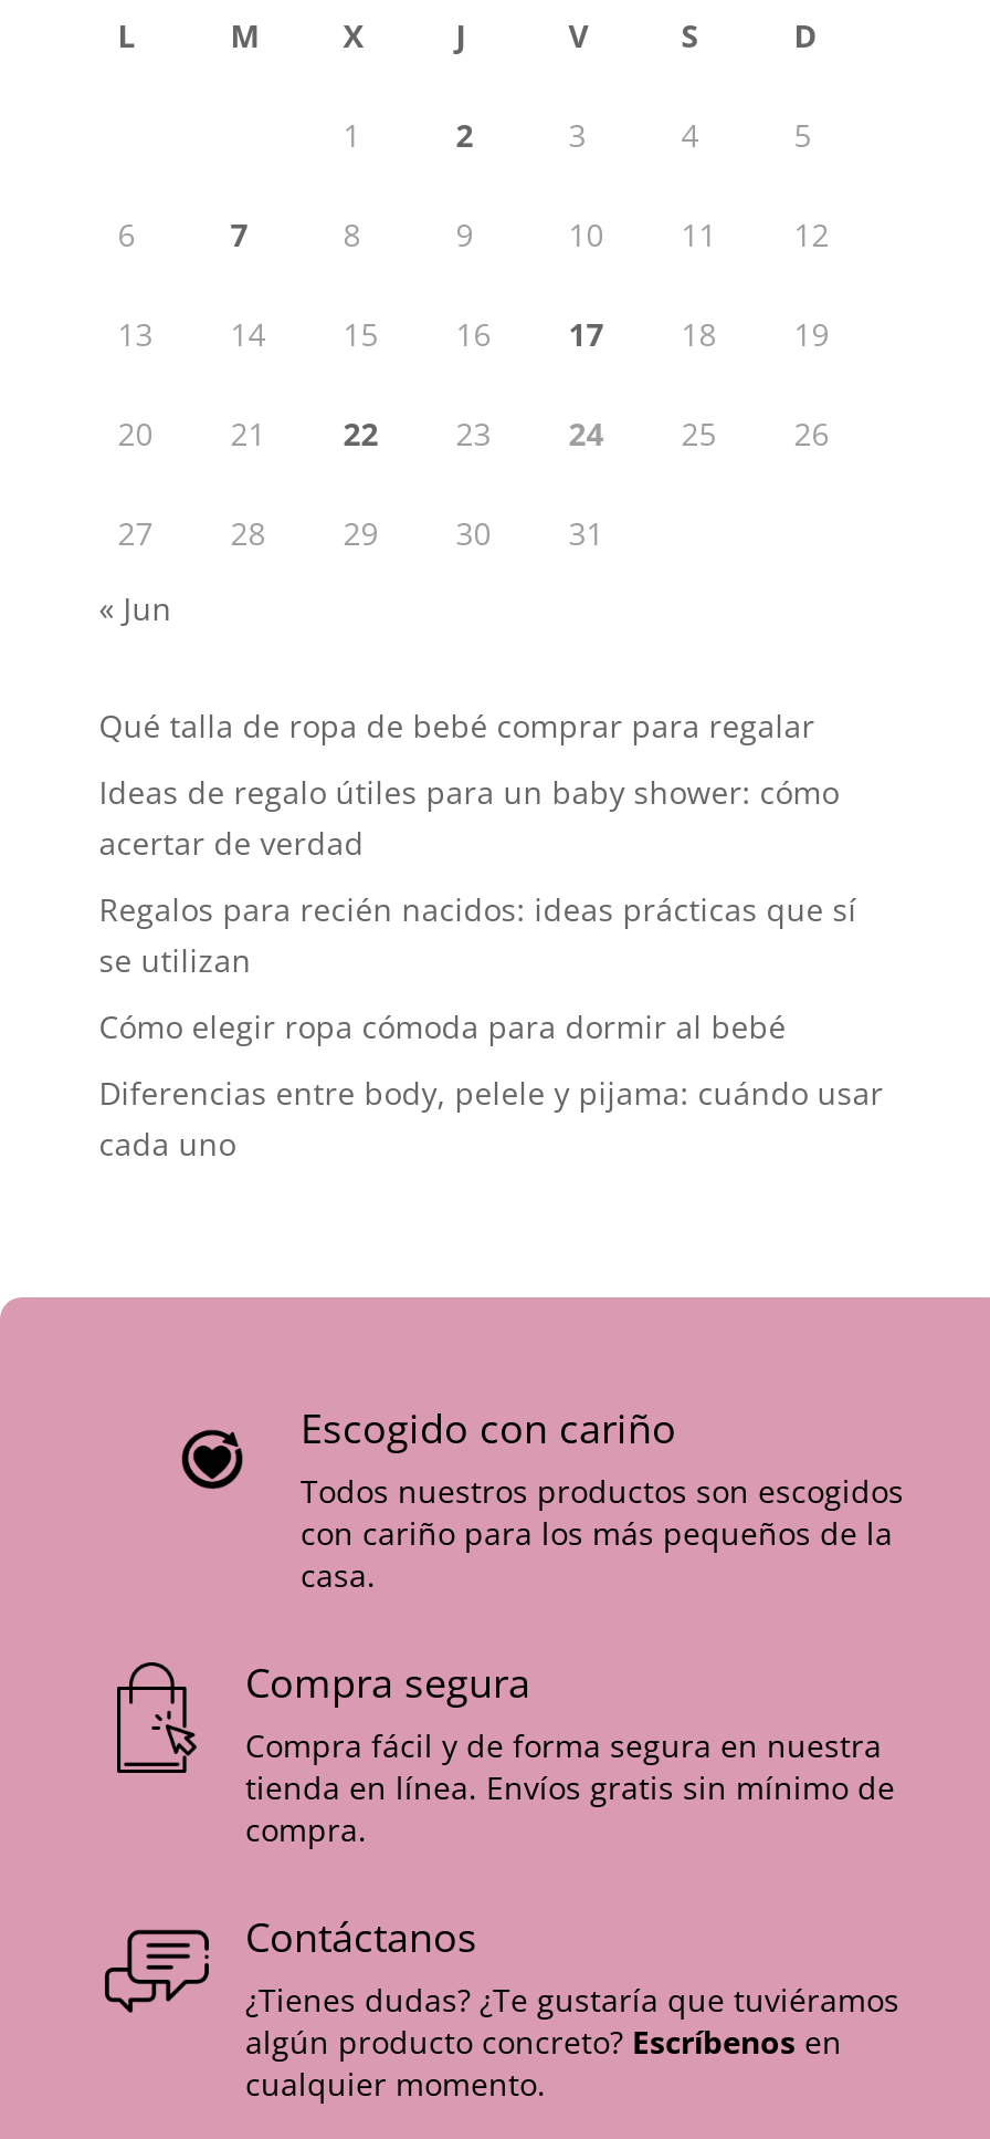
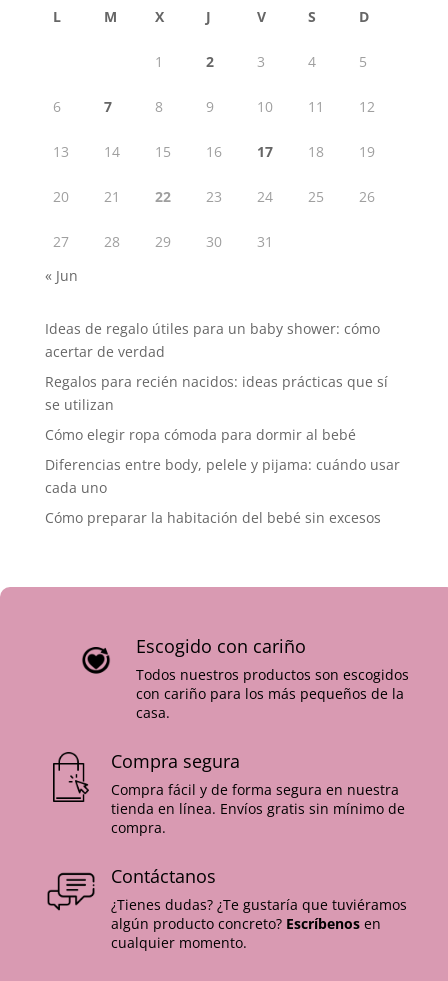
- Qué talla de ropa de bebé comprar para regalar

moved up: Ideas de regalo útiles para un baby shower: cómo | acertar de verdad | Regalos para recién nacidos: ideas prácticas que sí | se utilizan | Cómo elegir ropa cómoda para dormir al bebé | Diferencias entre body, pelele y pijama: cuándo usar | cada uno

+ Cómo preparar la habitación del bebé sin excesos
